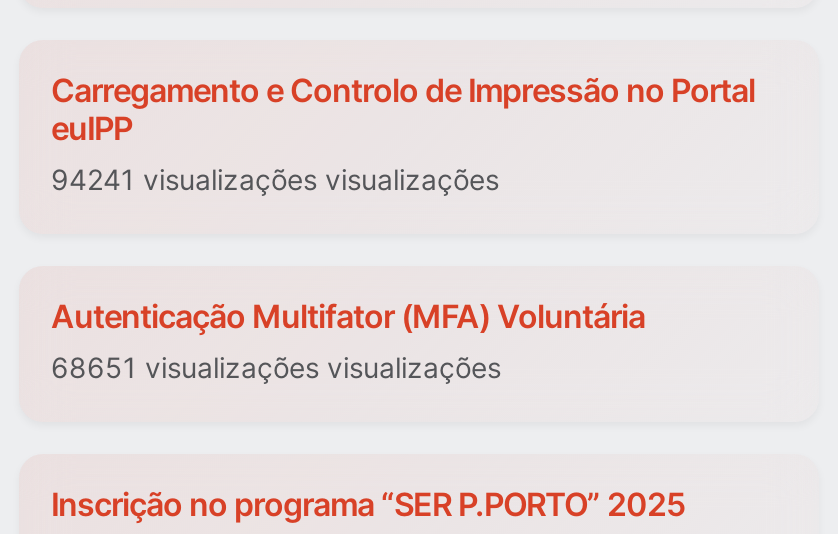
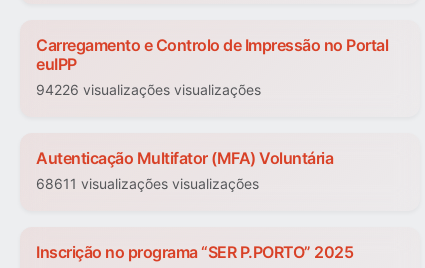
- 94241 visualizações visualizações
+ 94226 visualizações visualizações

- 68651 visualizações visualizações
+ 68611 visualizações visualizações
